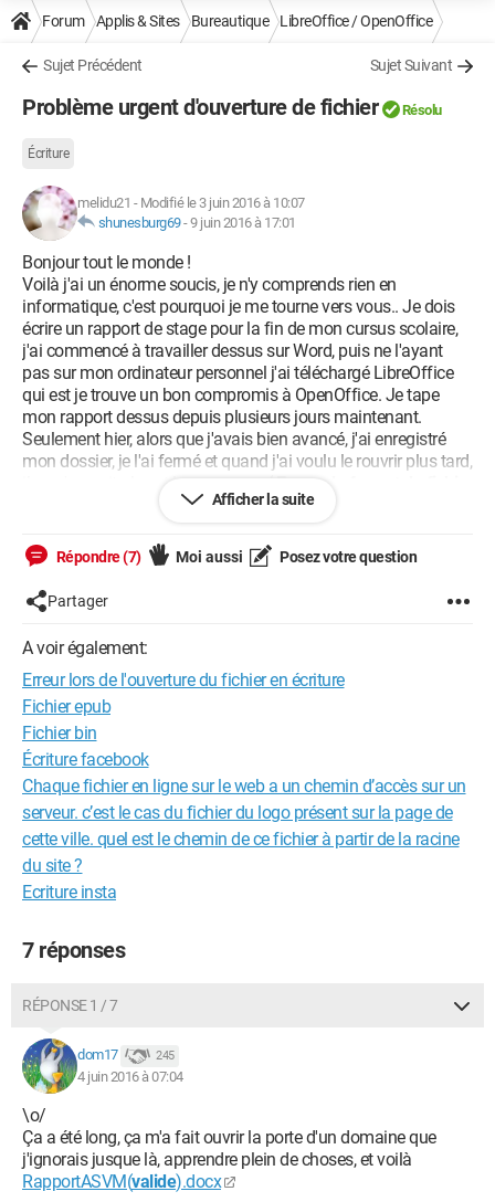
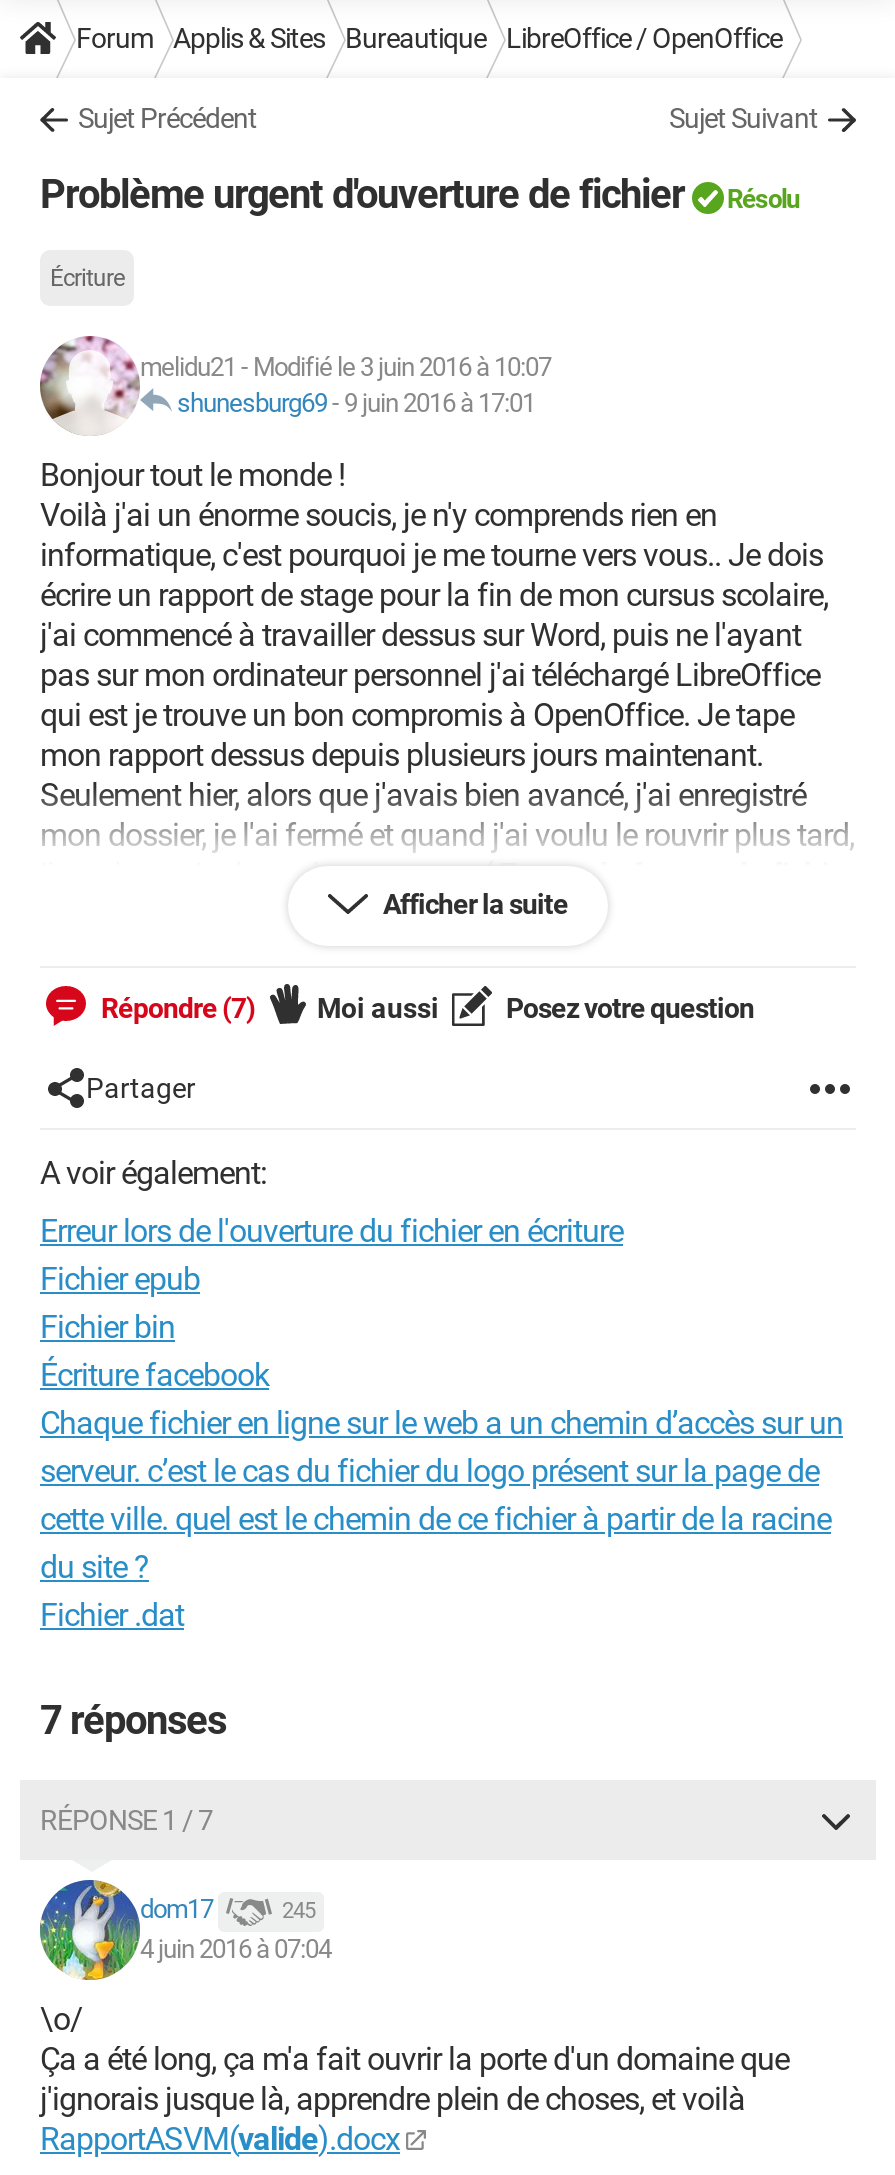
- Ecriture insta
+ Fichier .dat
